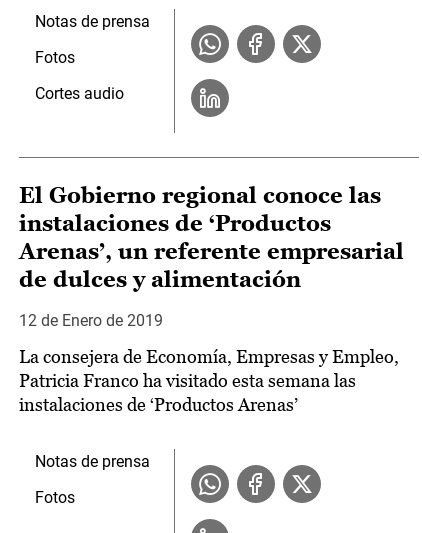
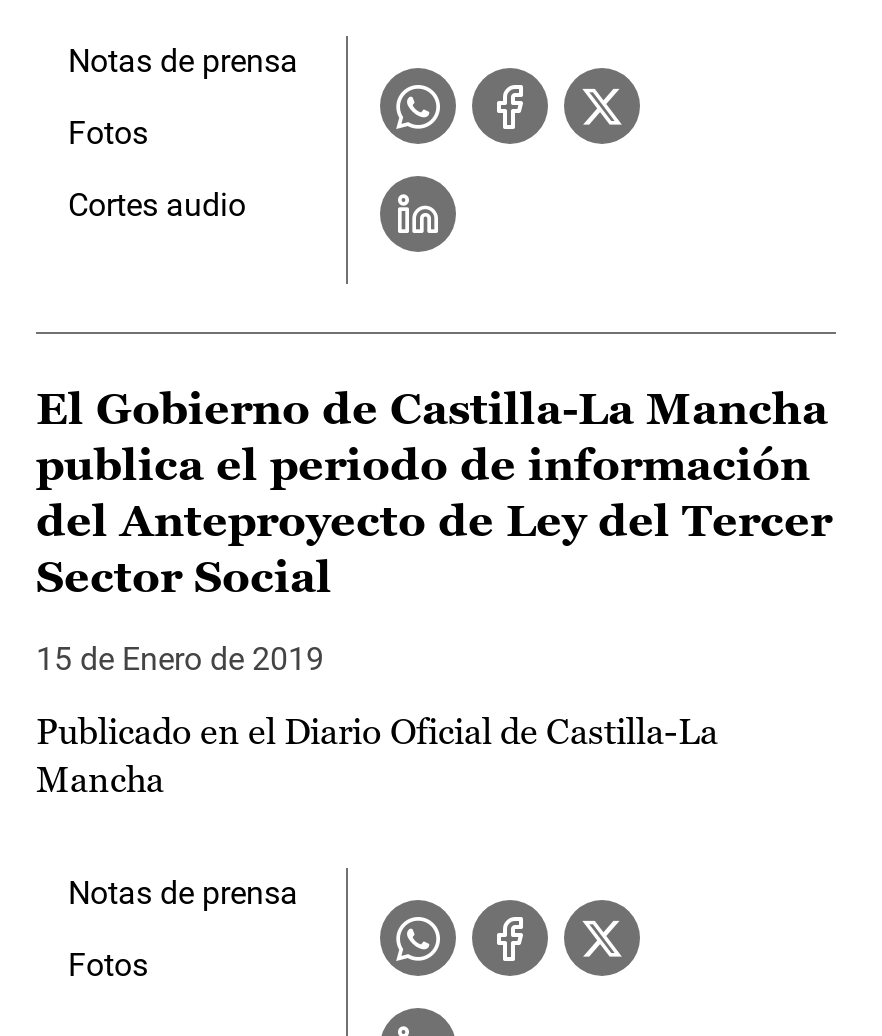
- El Gobierno regional conoce las
- instalaciones de ‘Productos
- Arenas’, un referente empresarial
- de dulces y alimentación
+ El Gobierno de Castilla-La Mancha
+ publica el periodo de información
+ del Anteproyecto de Ley del Tercer
+ Sector Social

- 12 de Enero de 2019
+ 15 de Enero de 2019

- La consejera de Economía, Empresas y Empleo,
- Patricia Franco ha visitado esta semana las
- instalaciones de ‘Productos Arenas’
+ Publicado en el Diario Oficial de Castilla-La
+ Mancha
